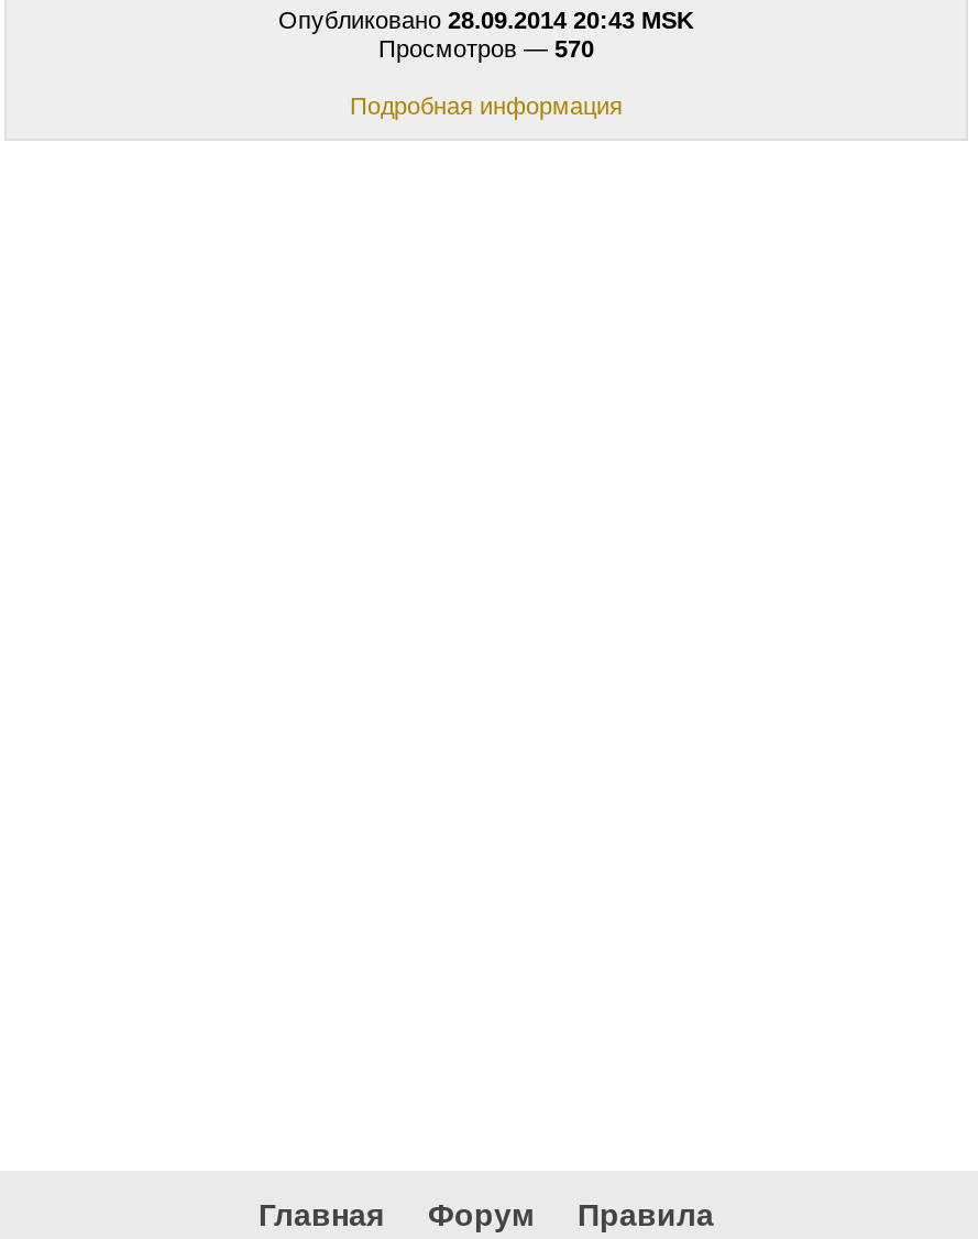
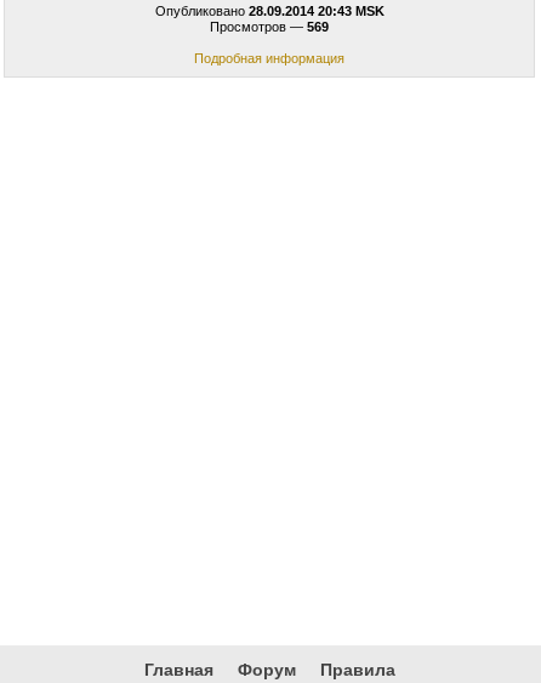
- Просмотров — 570
+ Просмотров — 569
